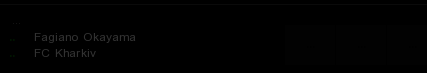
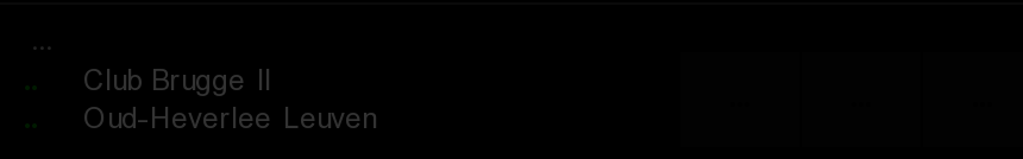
- Fagiano Okayama
+ Club Brugge II

- FC Kharkiv
+ Oud-Heverlee Leuven
